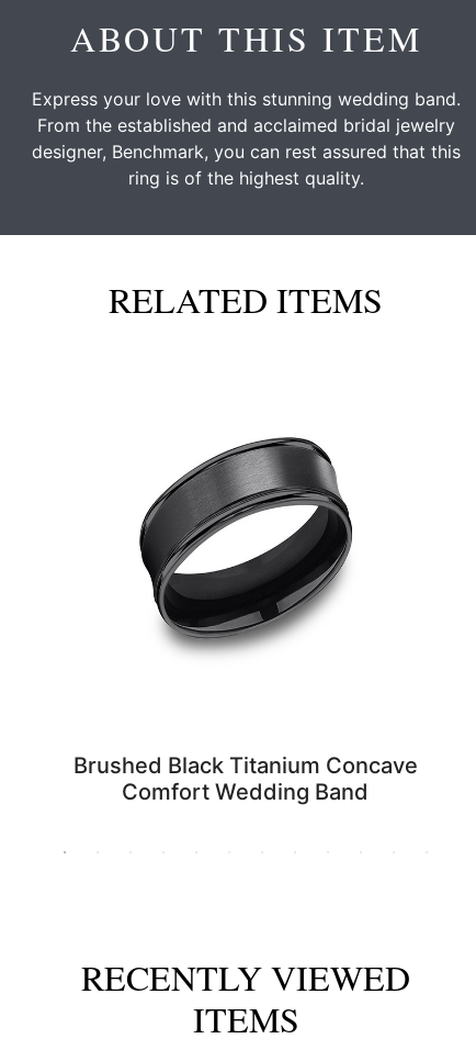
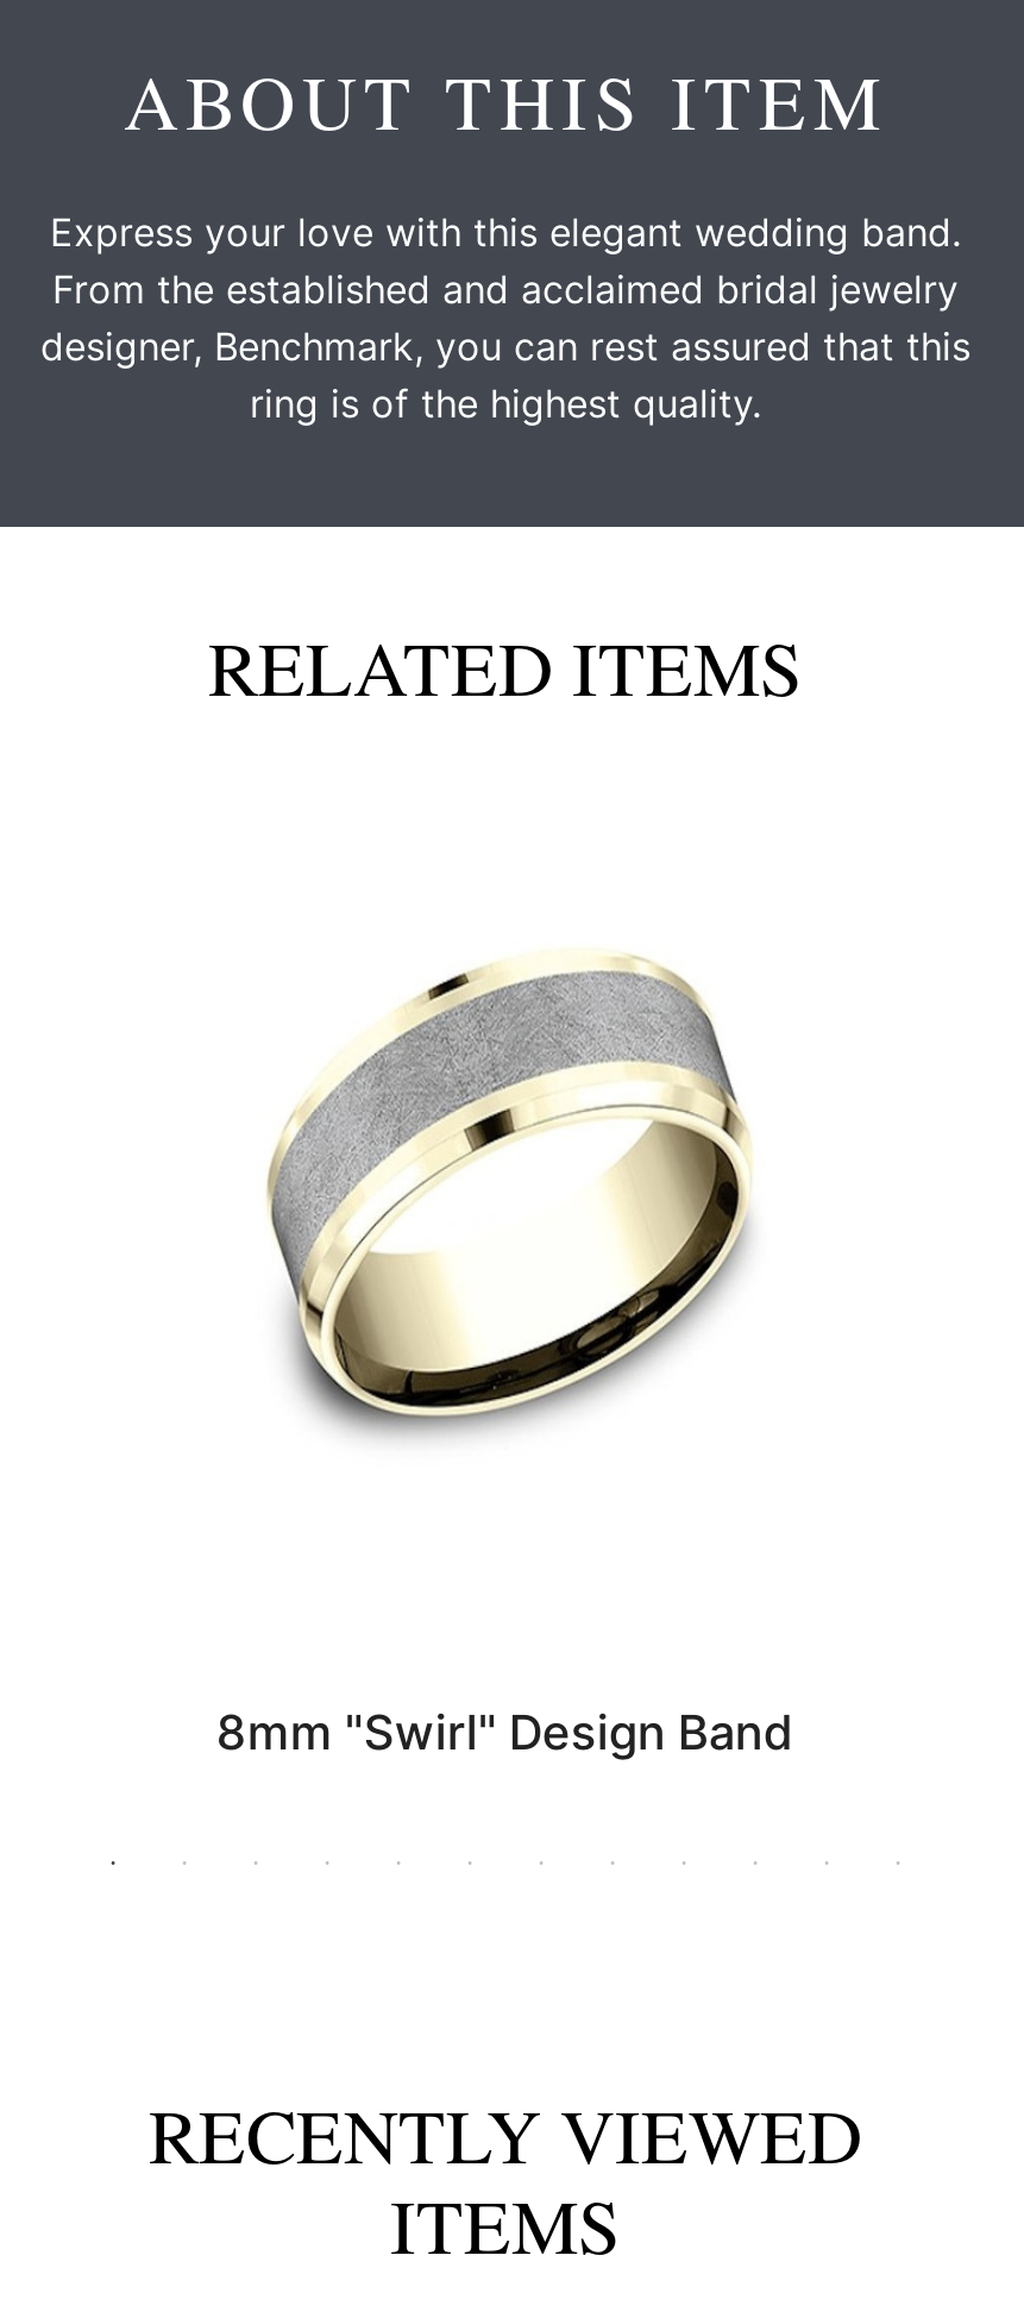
- Express your love with this stunning wedding band.
+ Express your love with this elegant wedding band.

- [image]
+ [image]

- Brushed Black Titanium Concave
- Comfort Wedding Band
+ 8mm "Swirl" Design Band
